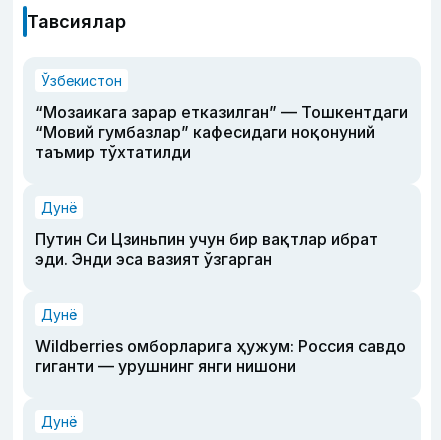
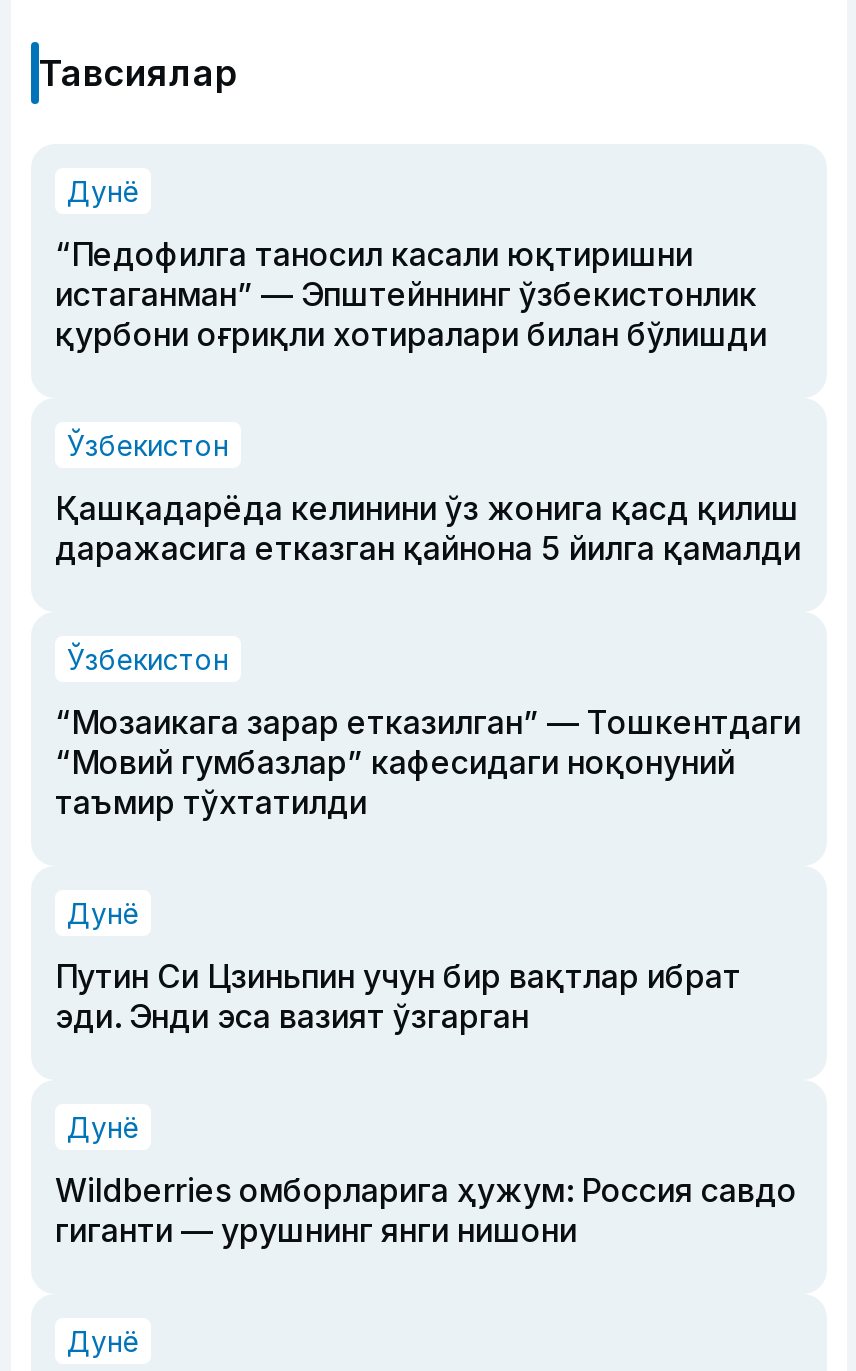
+ Дунё
+ “Педофилга таносил касали юқтиришни
+ истаганман” — Эпштейннинг ўзбекистонлик
+ қурбони оғриқли хотиралари билан бўлишди
+ Ўзбекистон
+ Қашқадарёда келинини ўз жонига қасд қилиш
+ даражасига етказган қайнона 5 йилга қамалди
